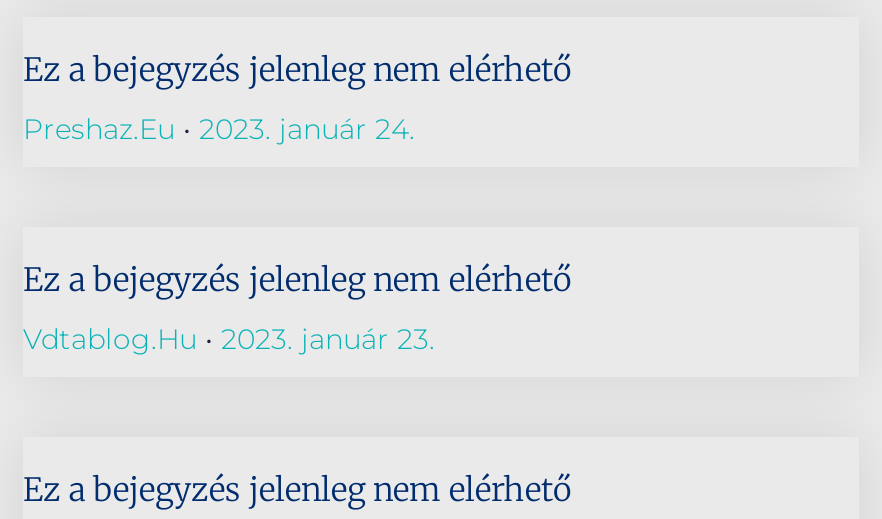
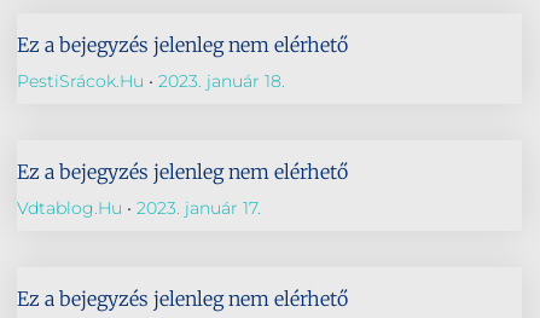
- Preshaz.eu 2023. január 24.
+ PestiSrácok.hu 2023. január 18.

- Vdtablog.hu 2023. január 23.
+ Vdtablog.hu 2023. január 17.
